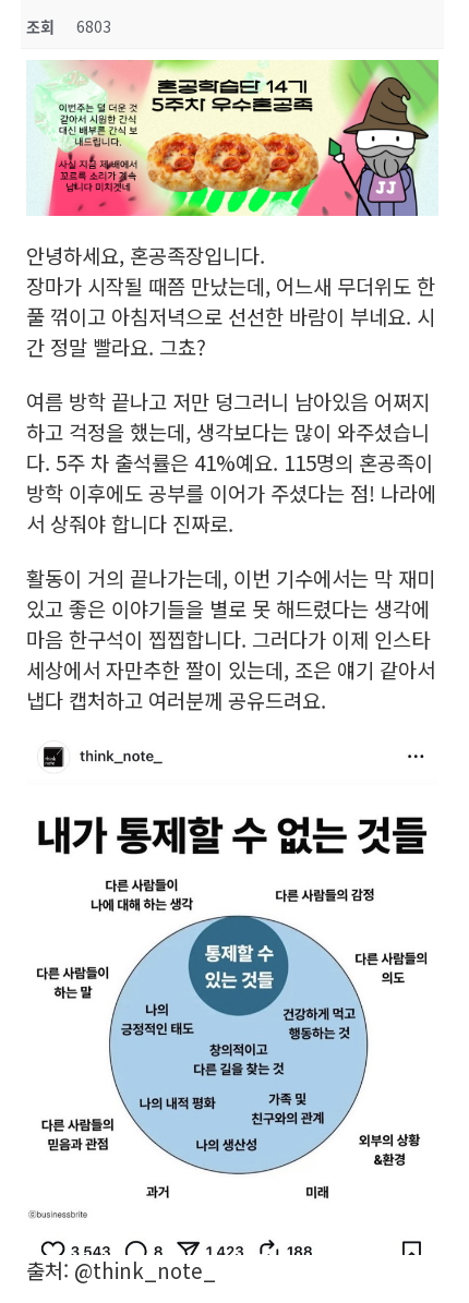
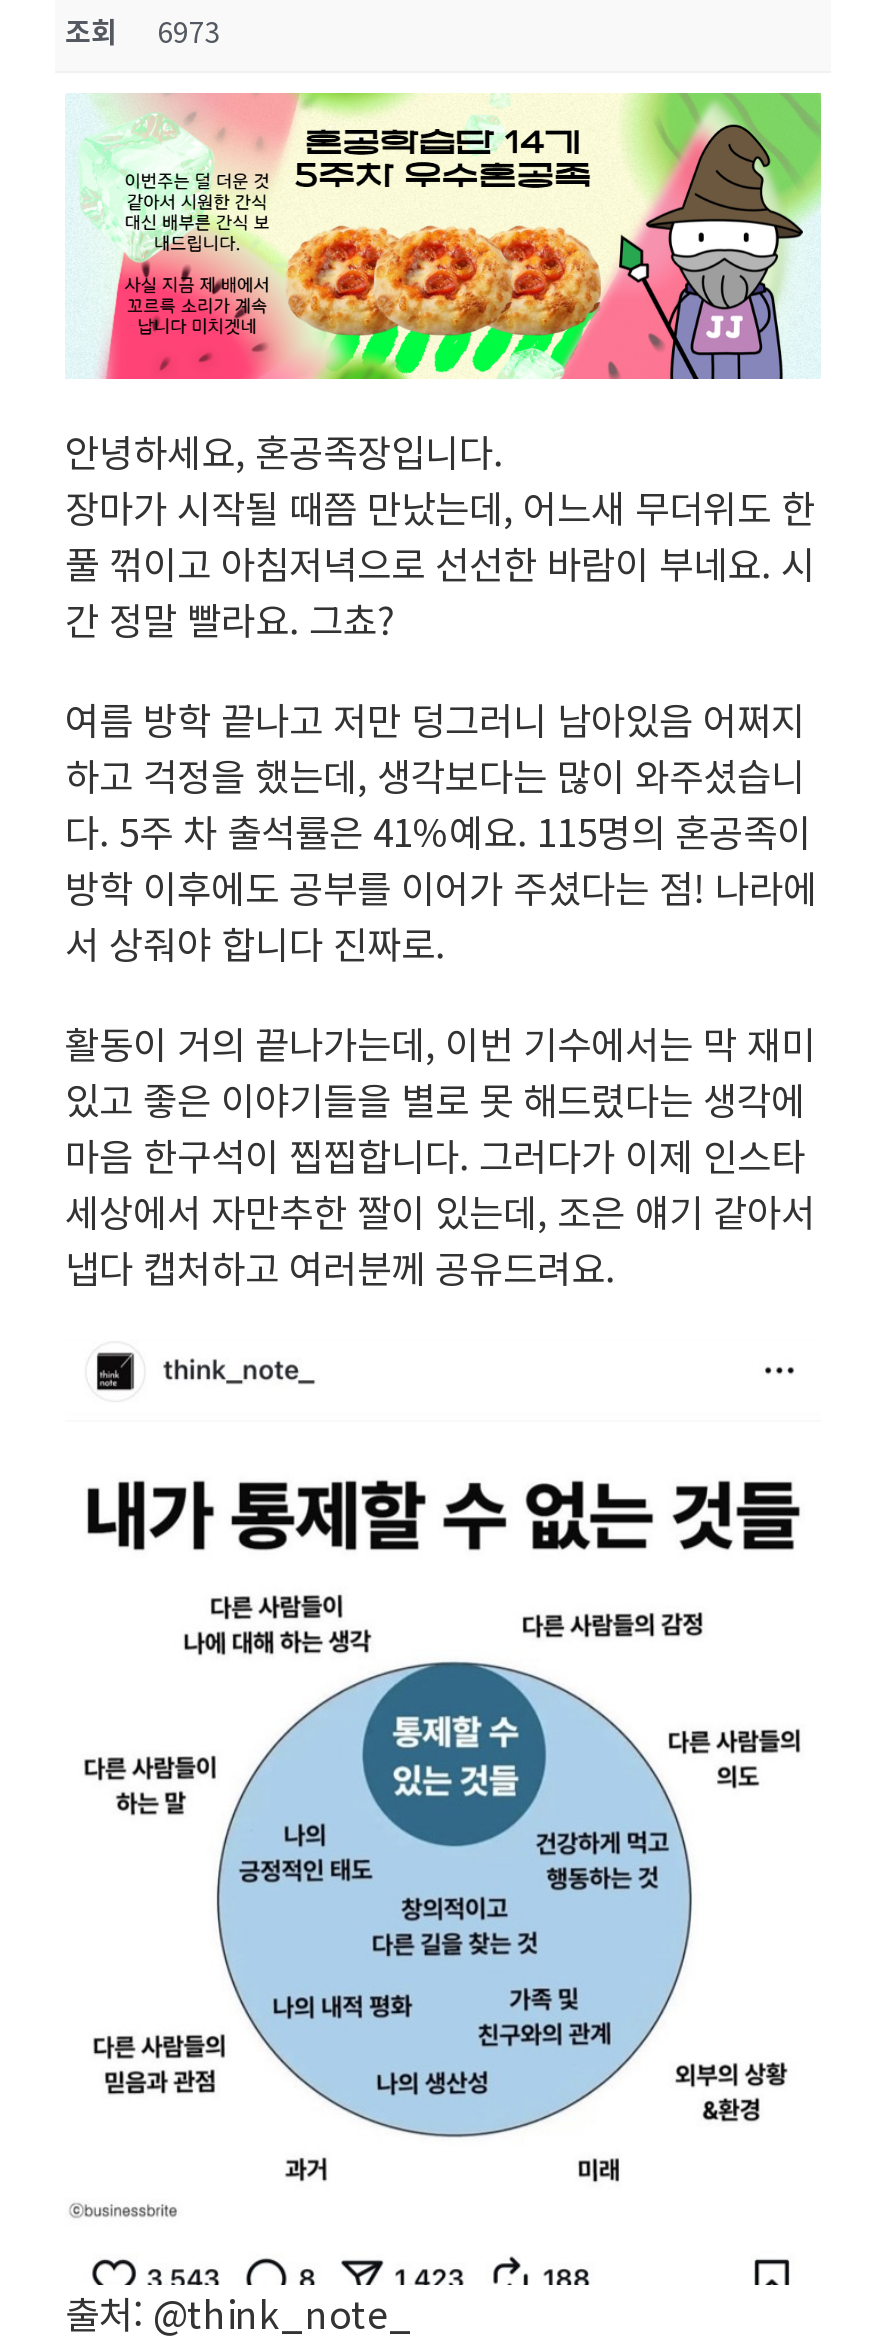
- 조회 6803
+ 조회 6973
